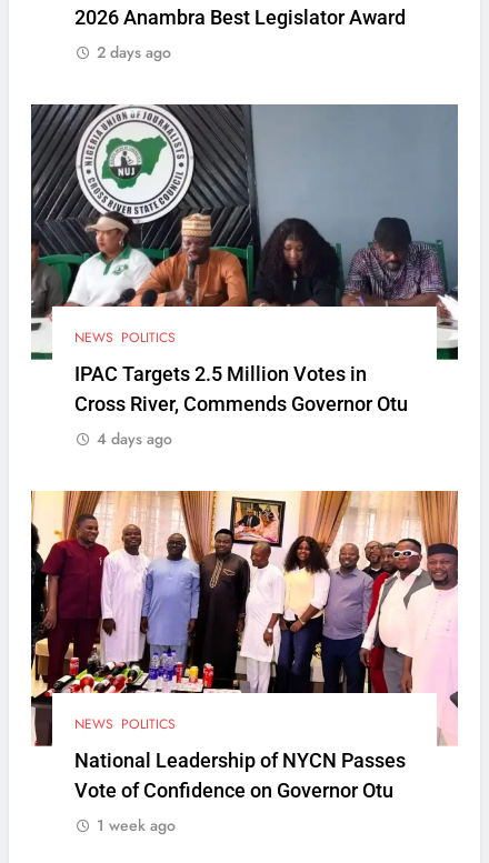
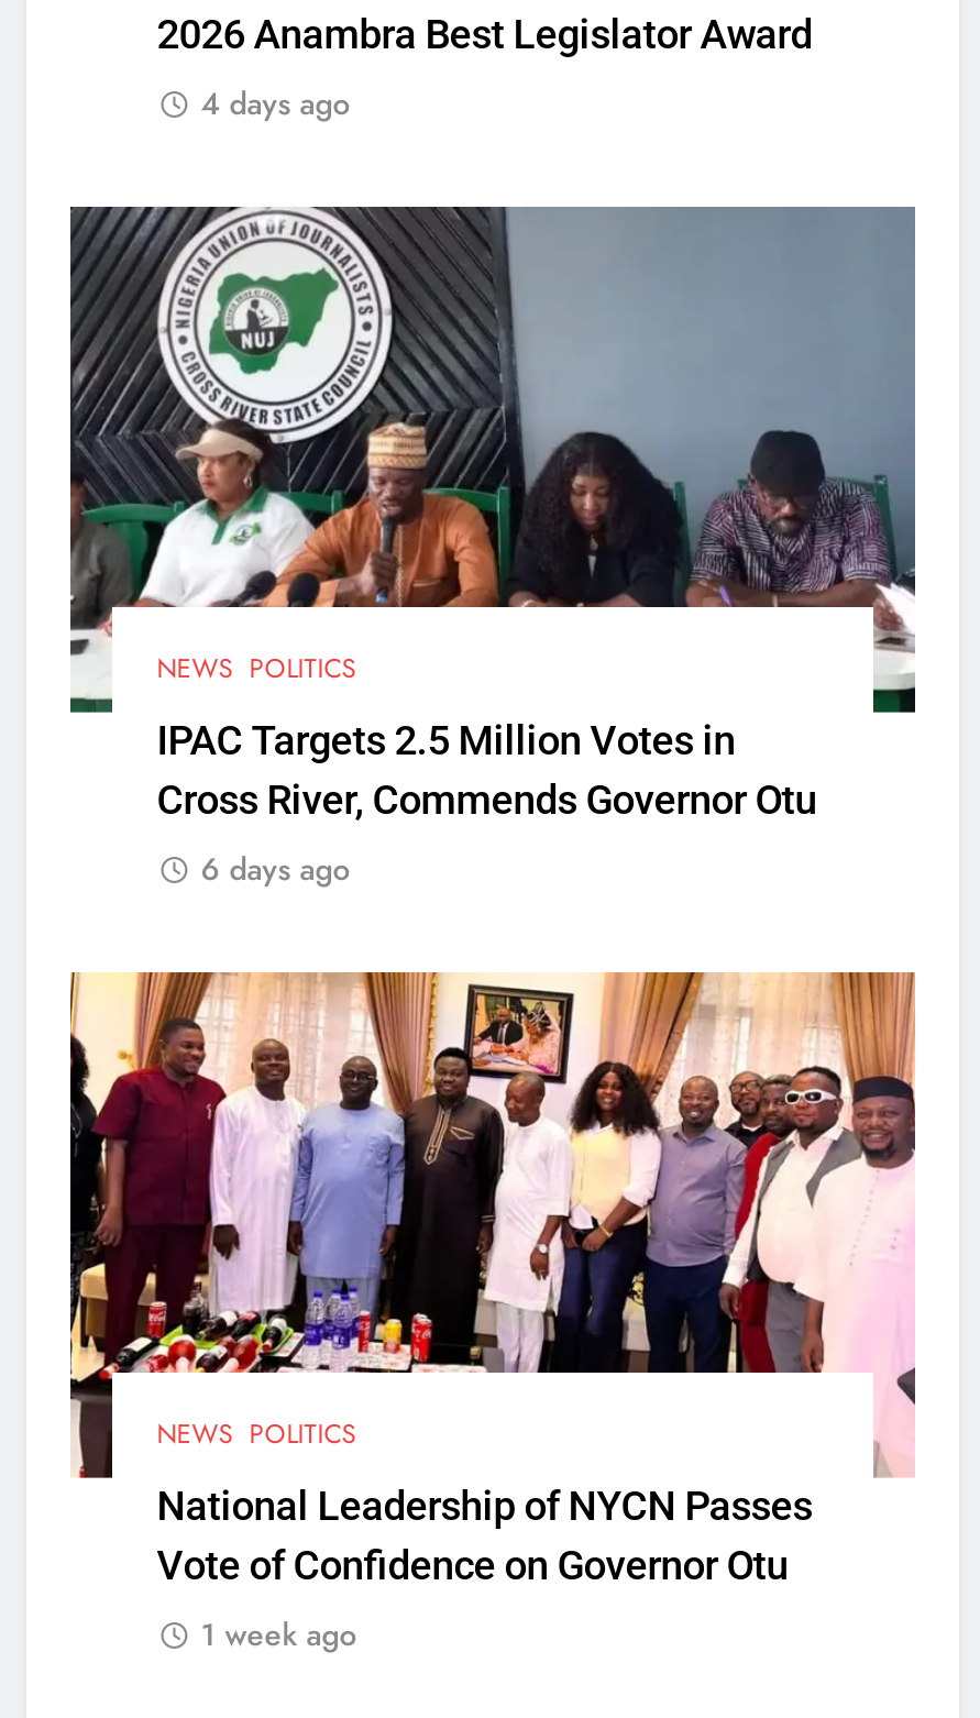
- 2 days ago
+ 4 days ago

- 4 days ago
+ 6 days ago
